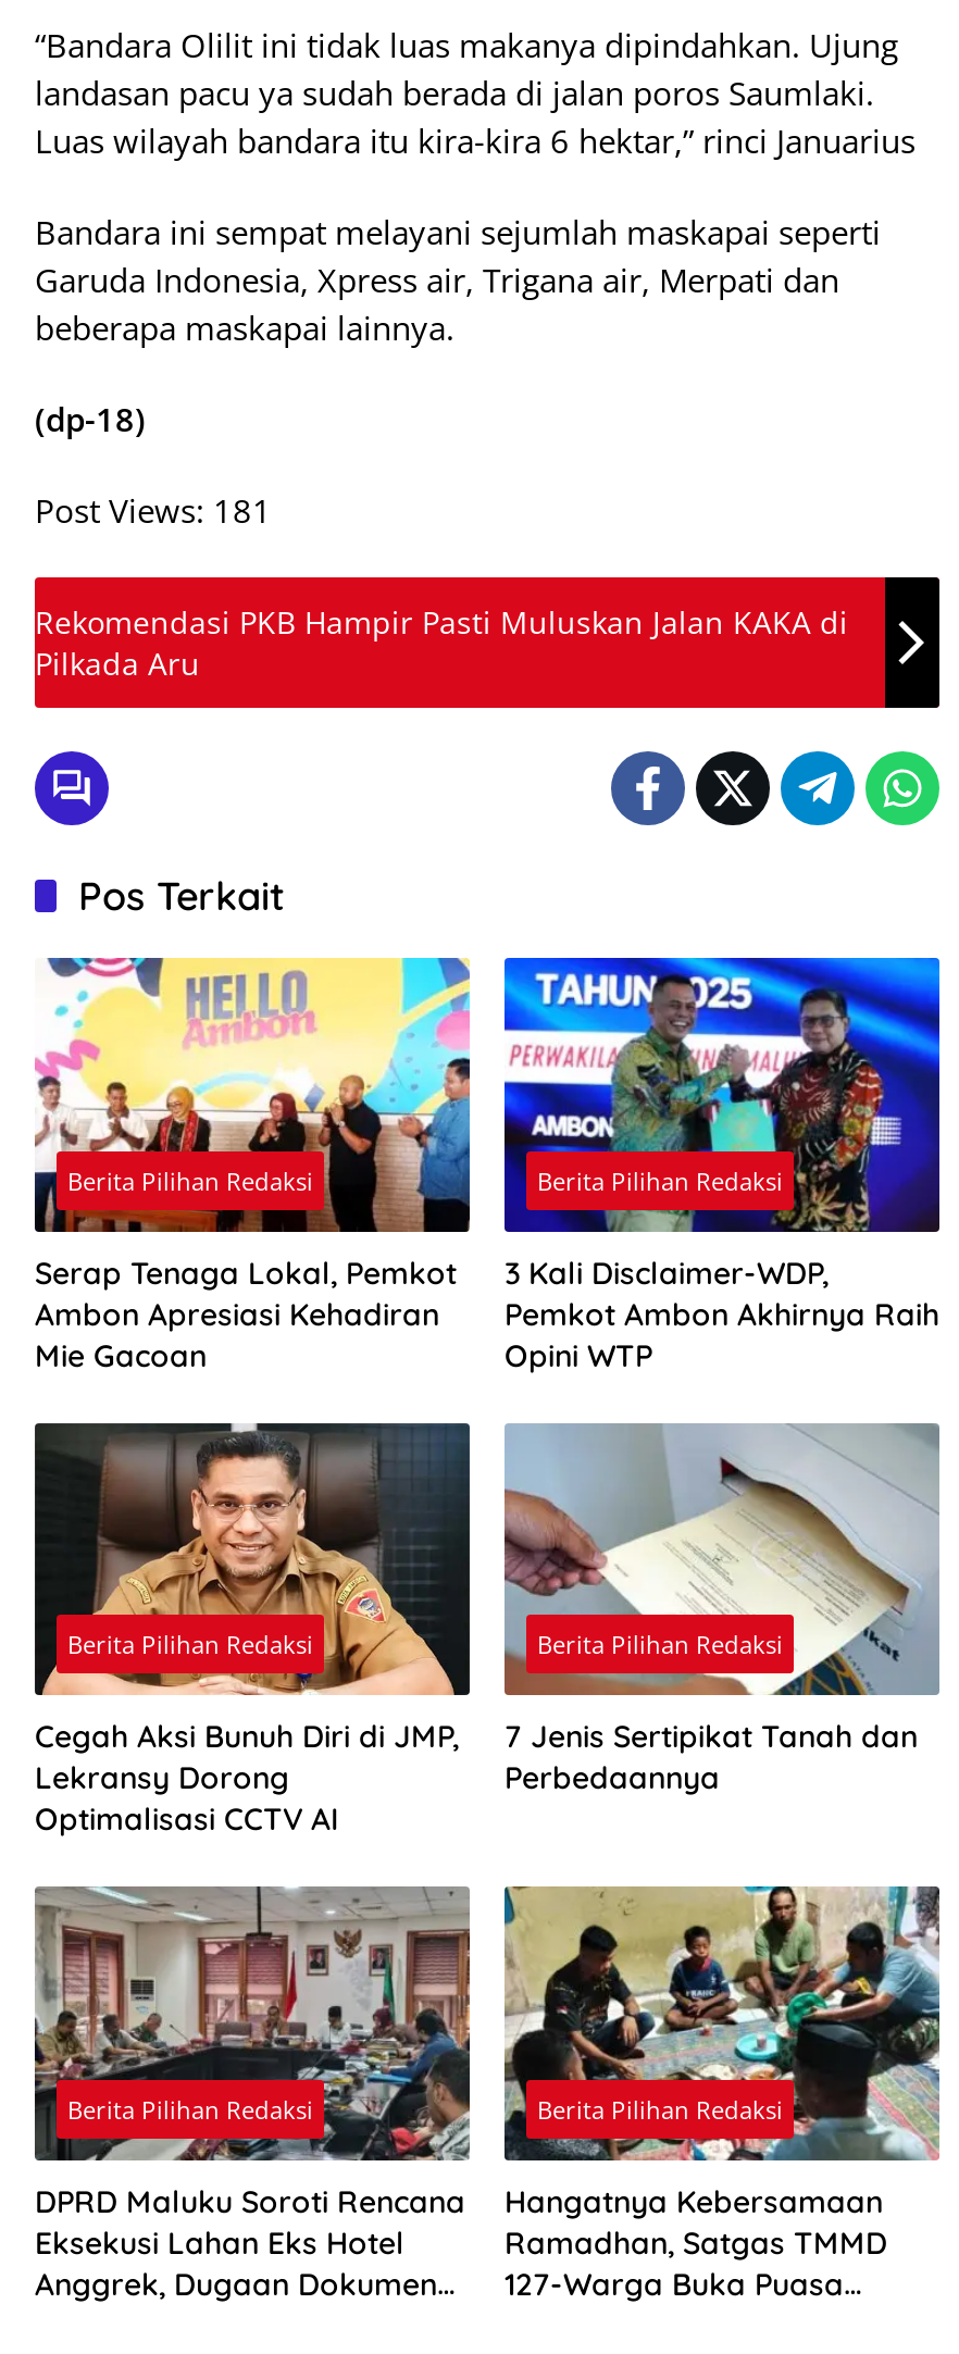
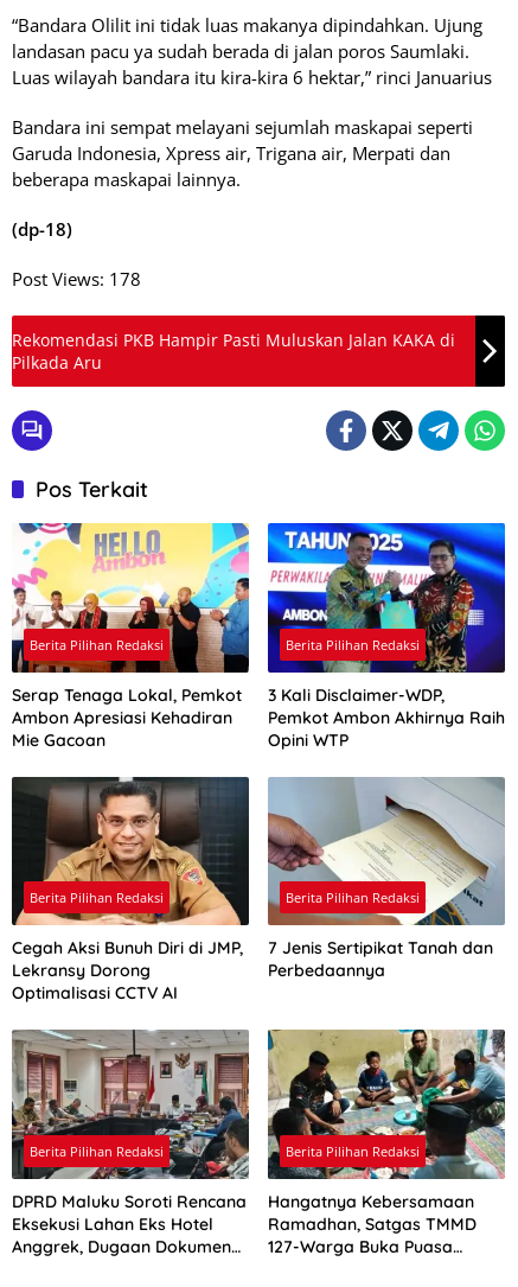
- Post Views: 181
+ Post Views: 178
